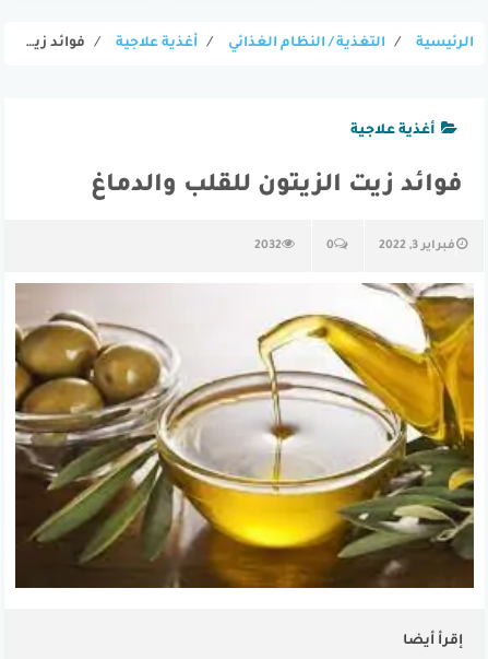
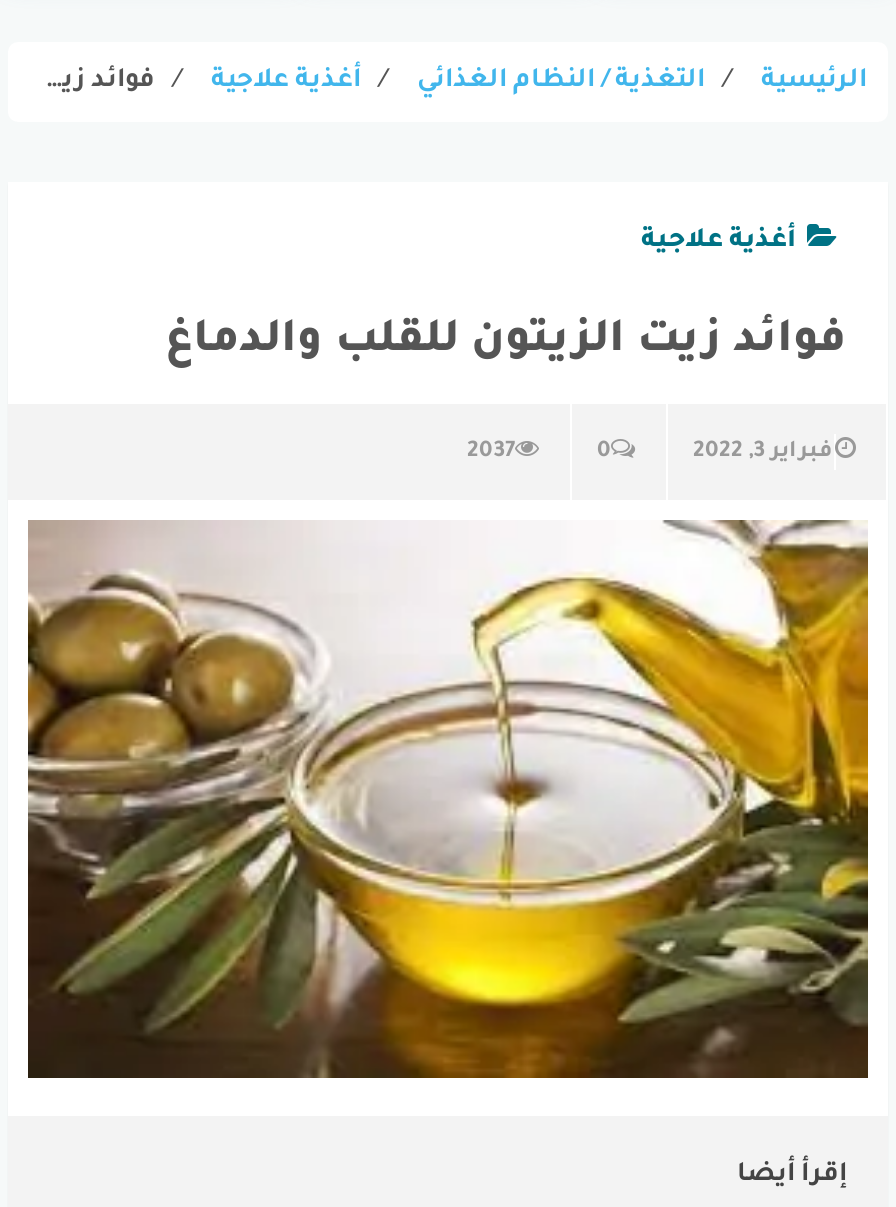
- 2032
+ 2037
